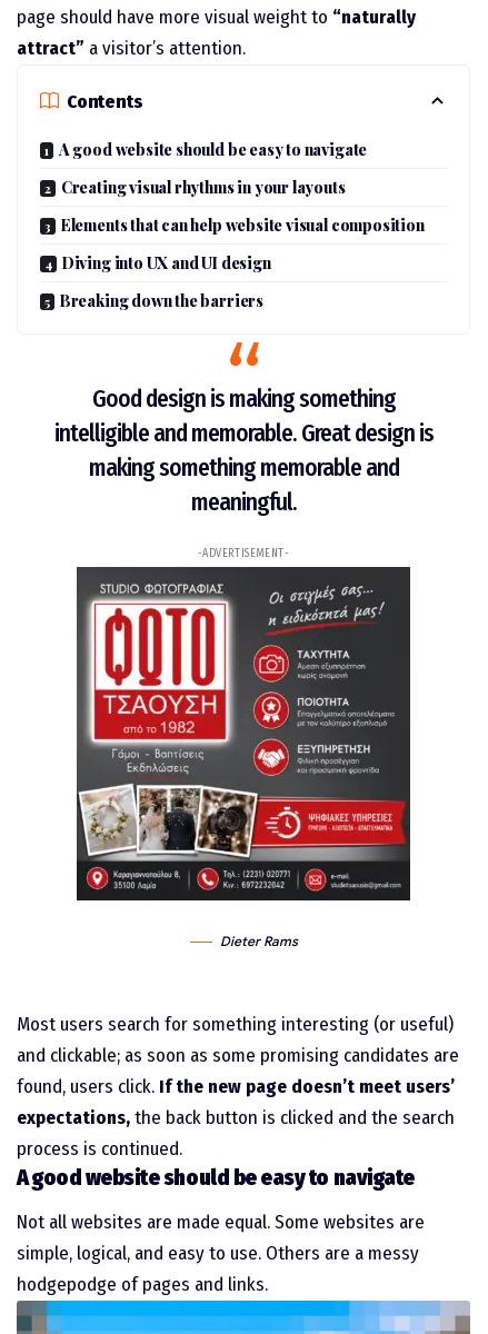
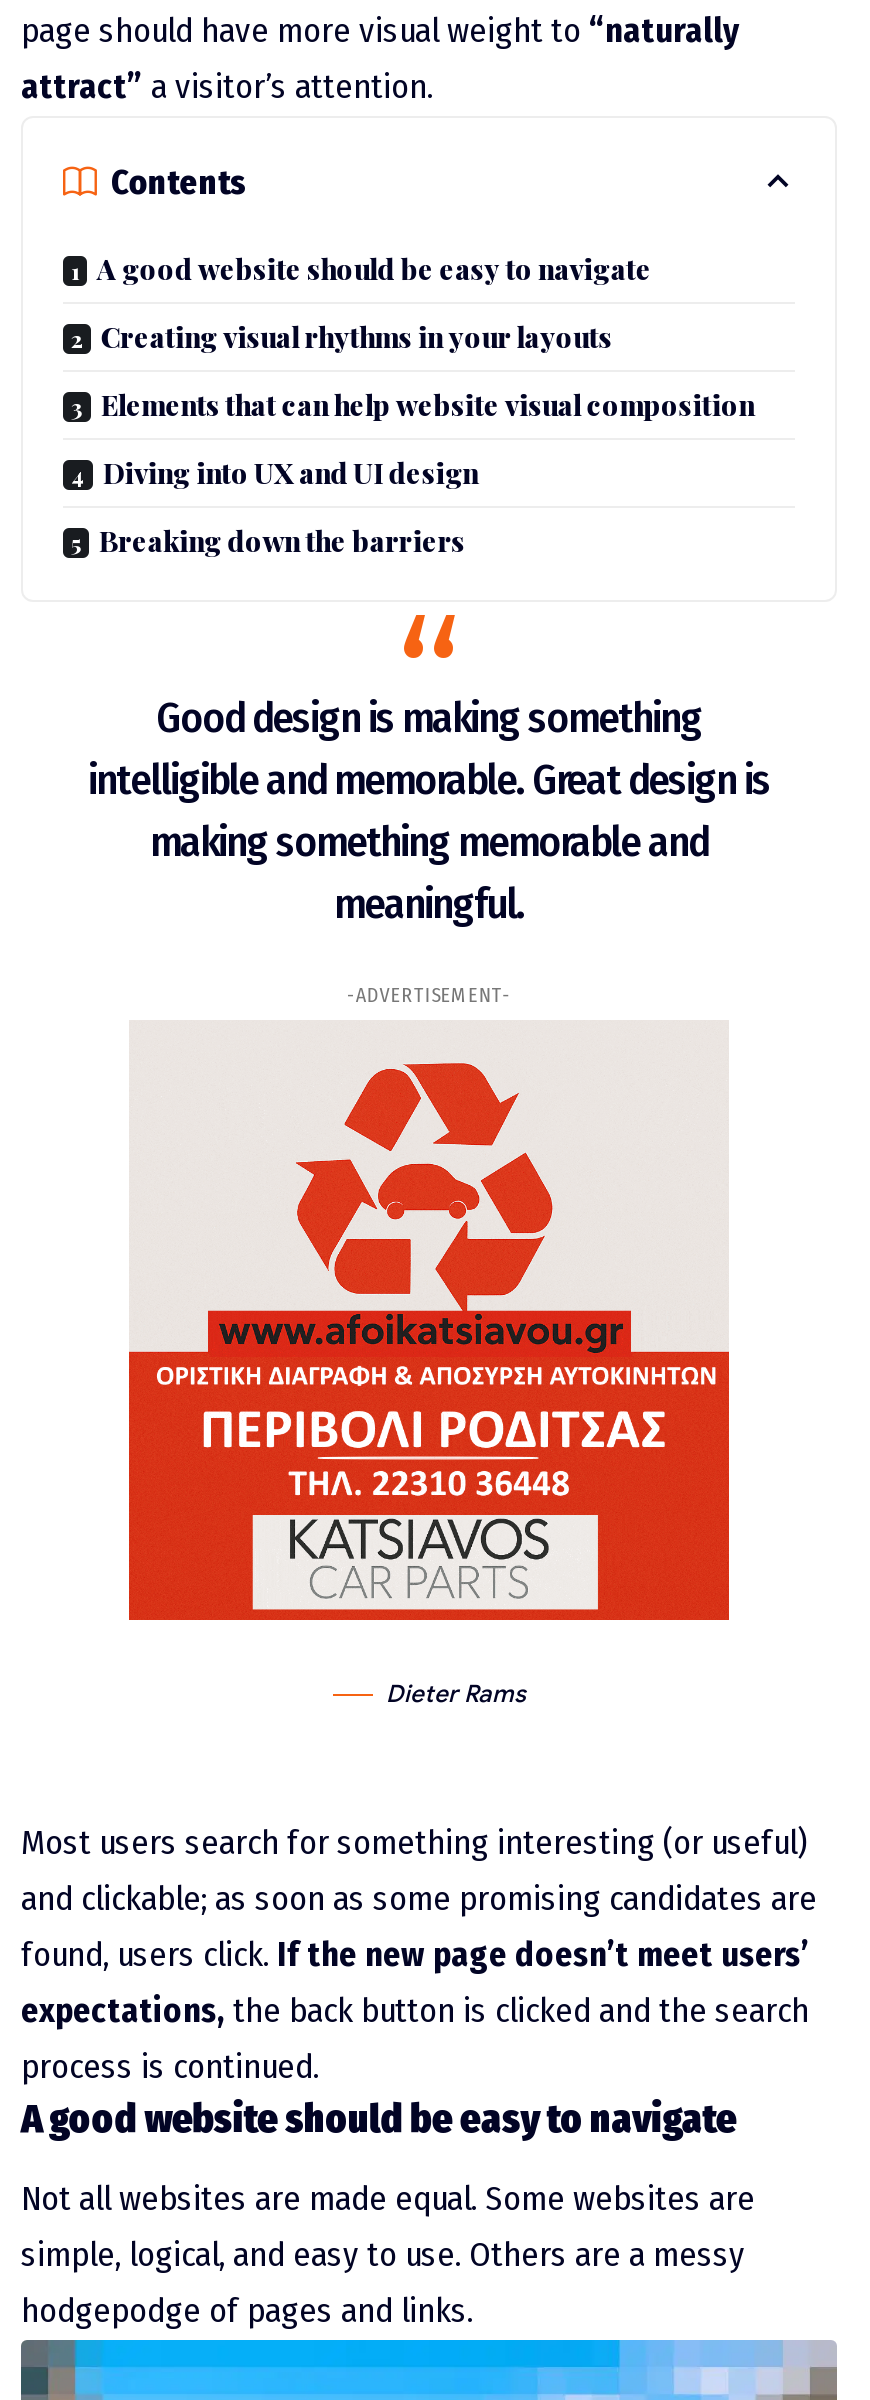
- [image]
+ [image]
